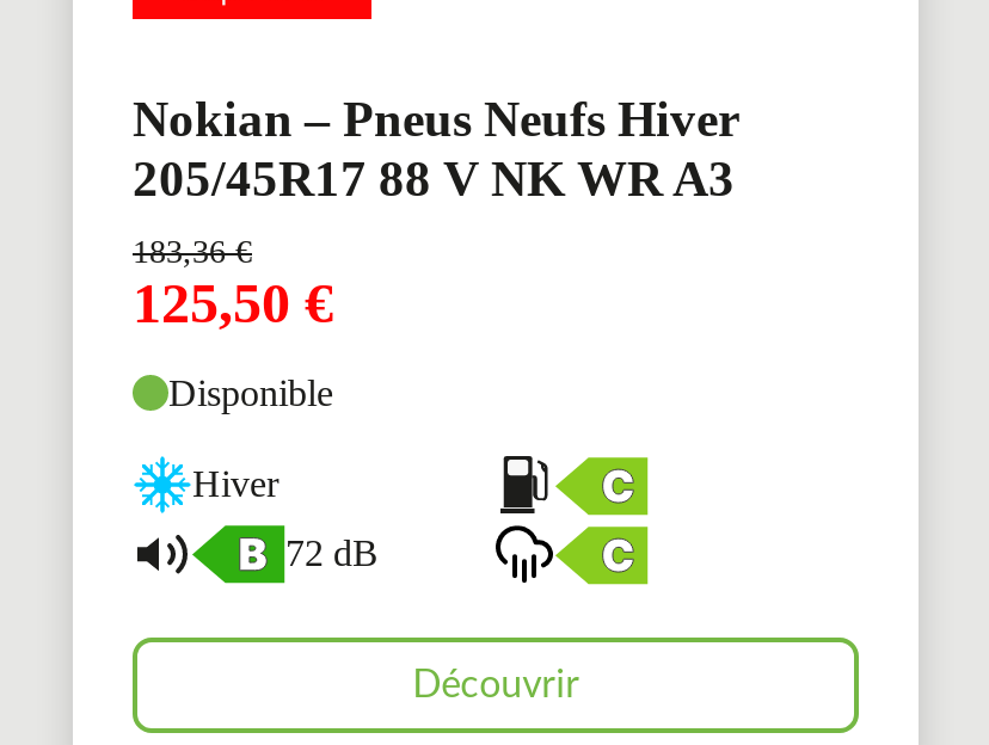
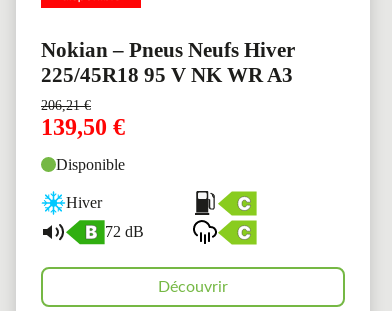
- 205/45R17 88 V NK WR A3
+ 225/45R18 95 V NK WR A3

- 183,36€
+ 206,21€

- 125,50 €
+ 139,50 €
